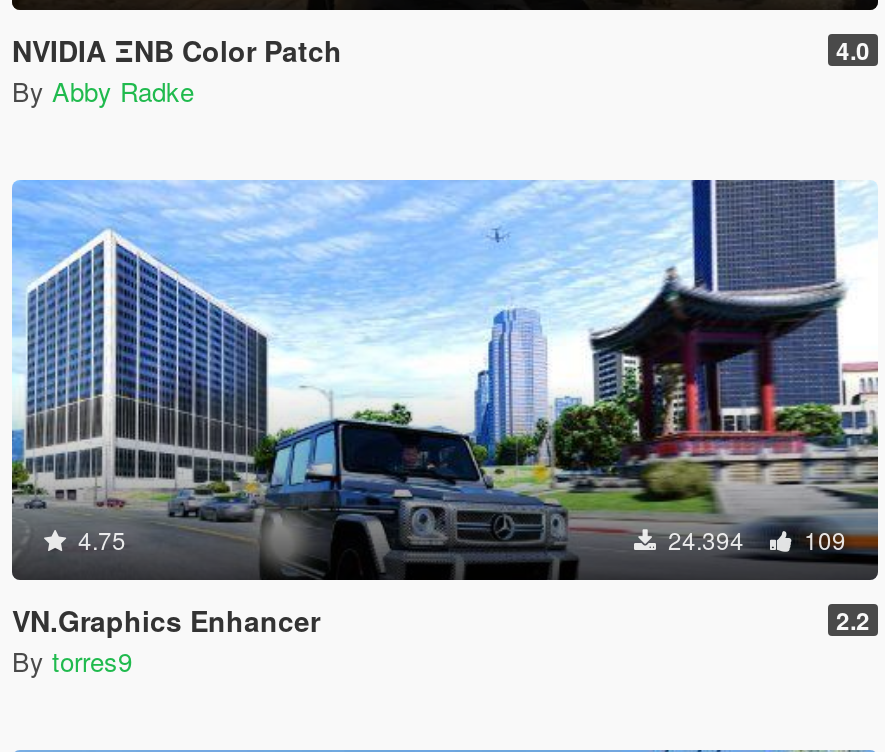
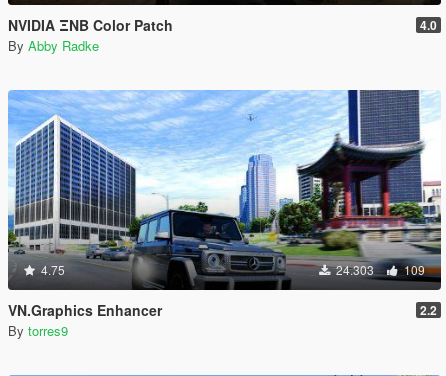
- 24.394 109
+ 24.303 109
